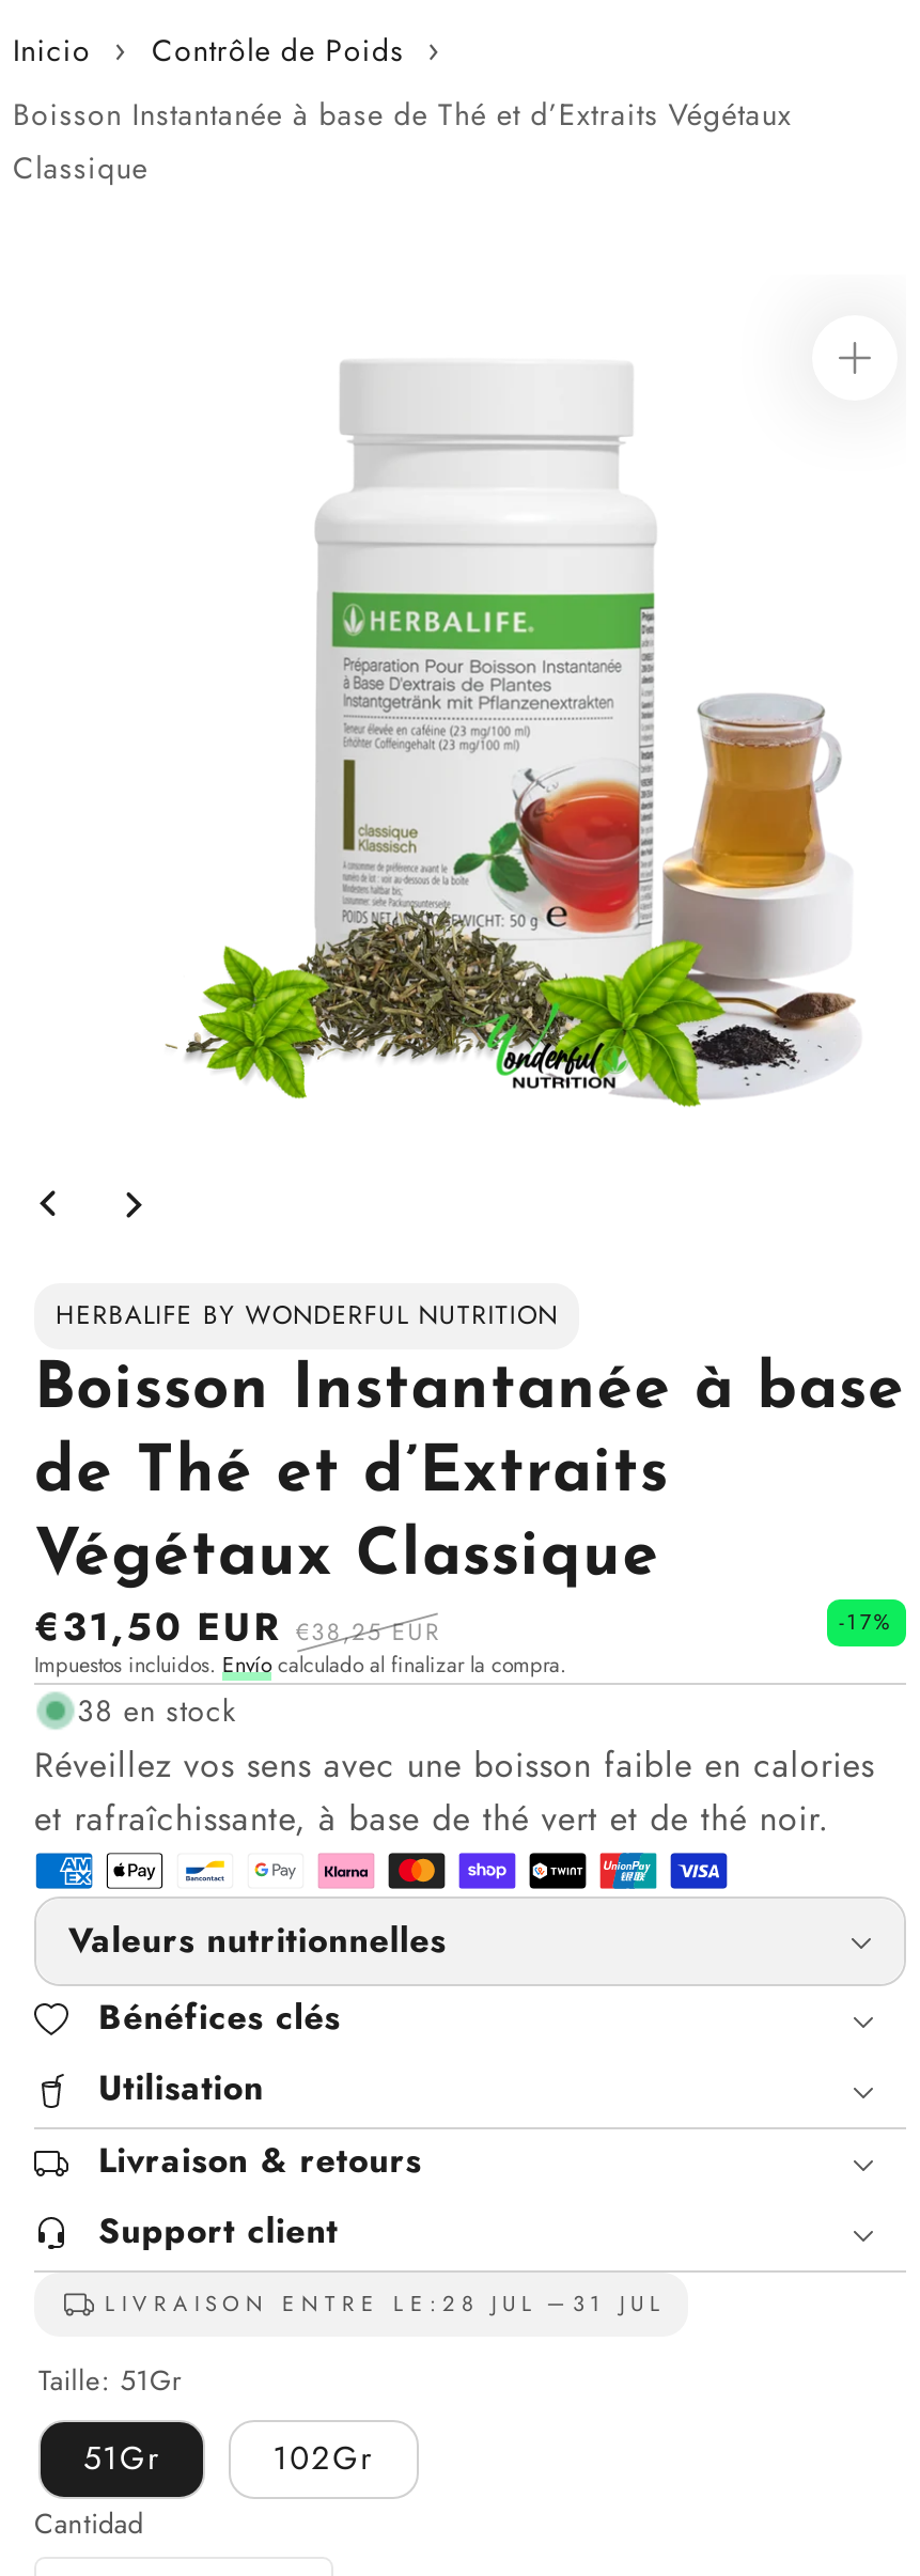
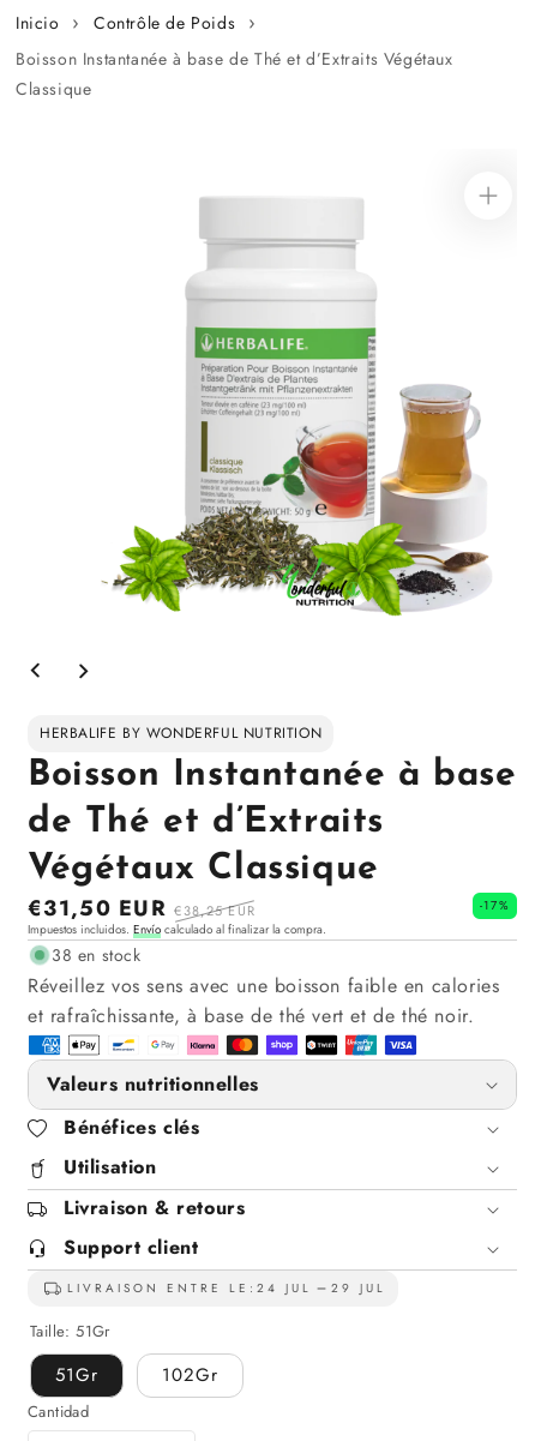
- LIVRAISON ENTRE LE: 28 JUL
+ LIVRAISON ENTRE LE: 24 JUL

- 31 JUL
+ 29 JUL
